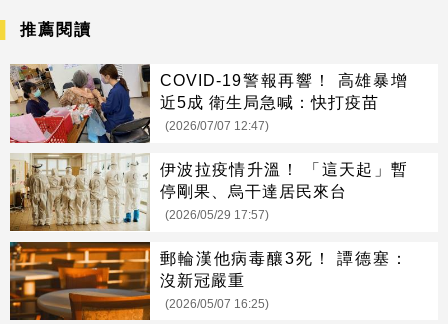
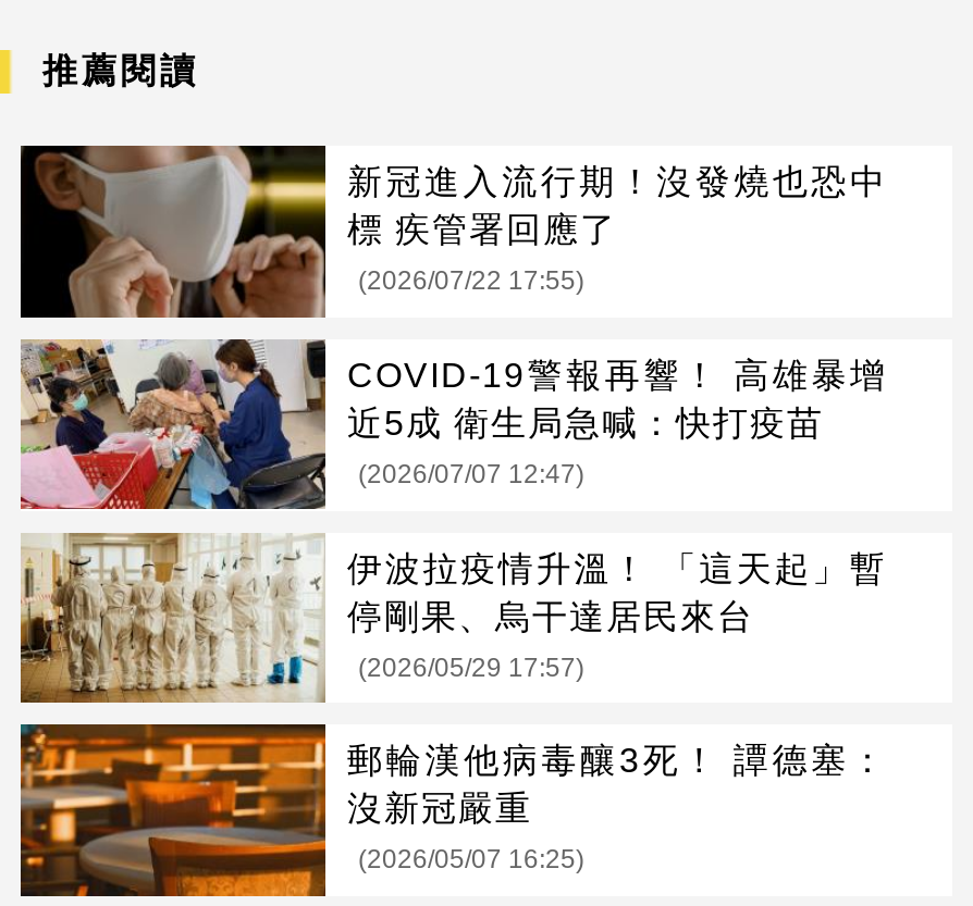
+ [image]
+ 新冠進入流行期！沒發燒也恐中
+ 標 疾管署回應了
+ (2026/07/22 17:55)
